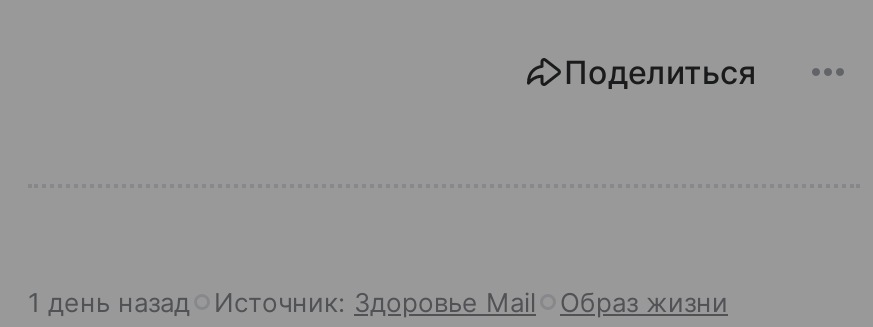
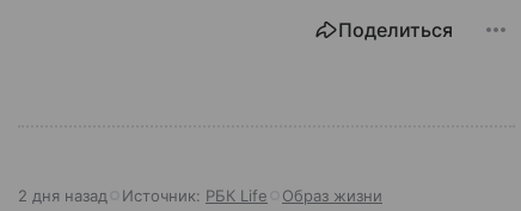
- 1 день назад
+ 2 дня назад

- Источник: Здоровье Mail
+ Источник: РБК Life
